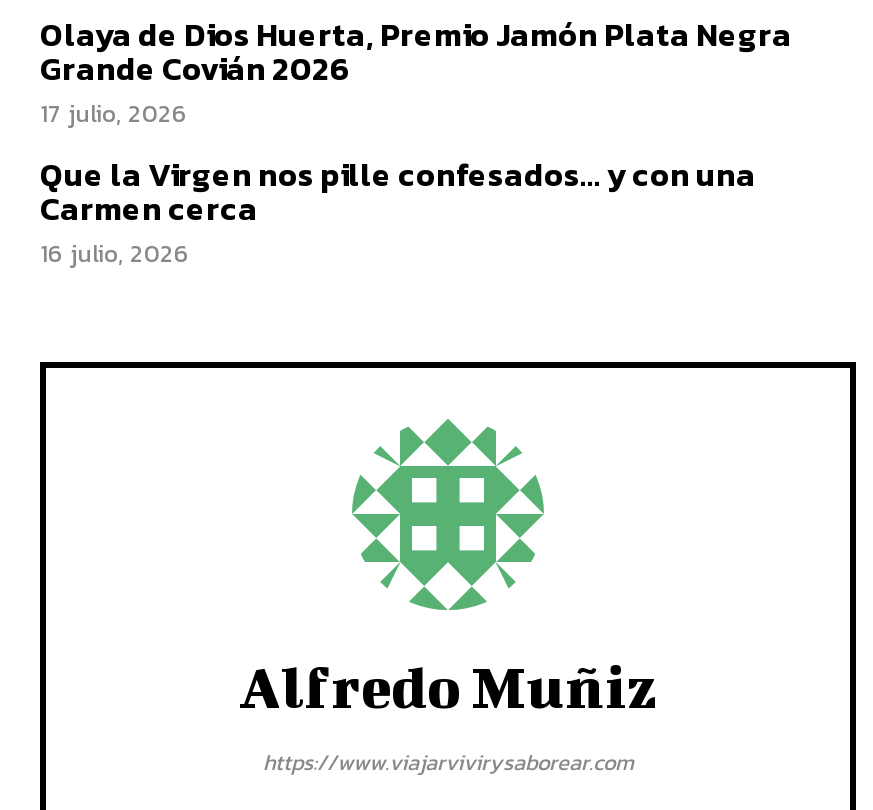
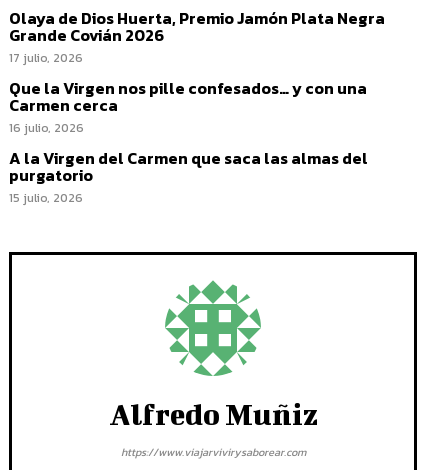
+ A la Virgen del Carmen que saca las almas del
+ purgatorio
+ 15 julio, 2026
